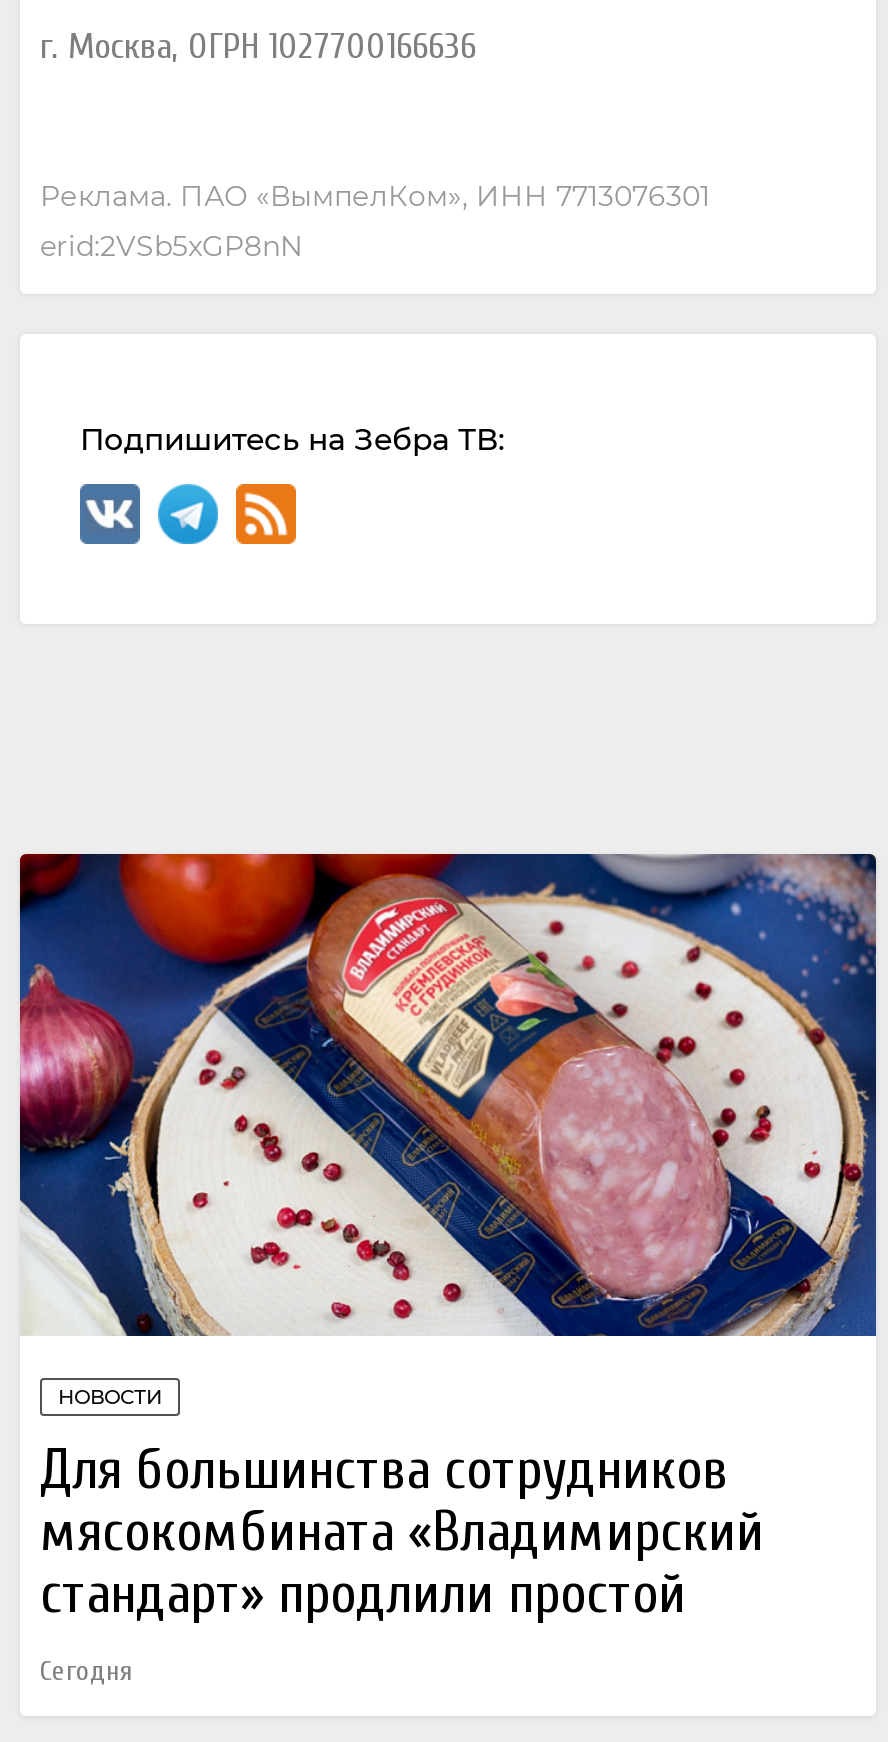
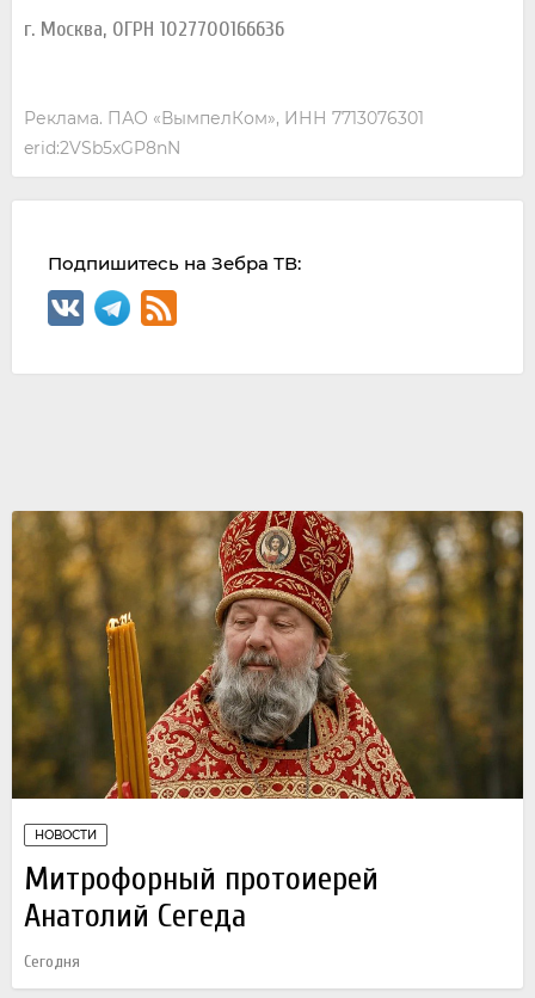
- [image]
+ [image]

- Для большинства сотрудников
- мясокомбината «Владимирский
- стандарт» продлили простой
+ Митрофорный протоиерей
+ Анатолий Сегеда
